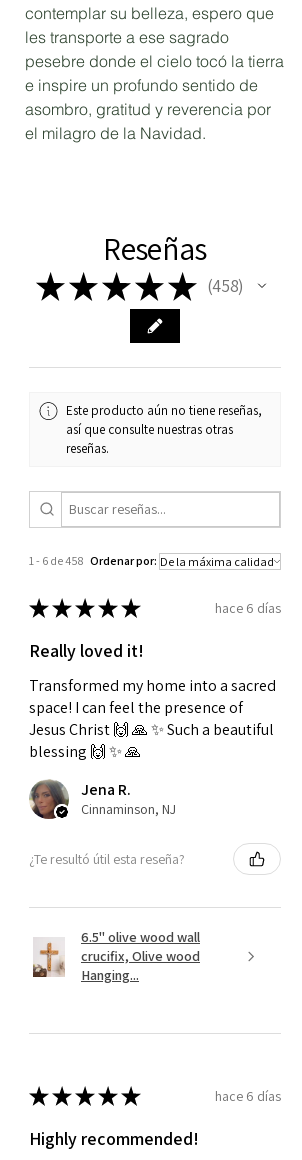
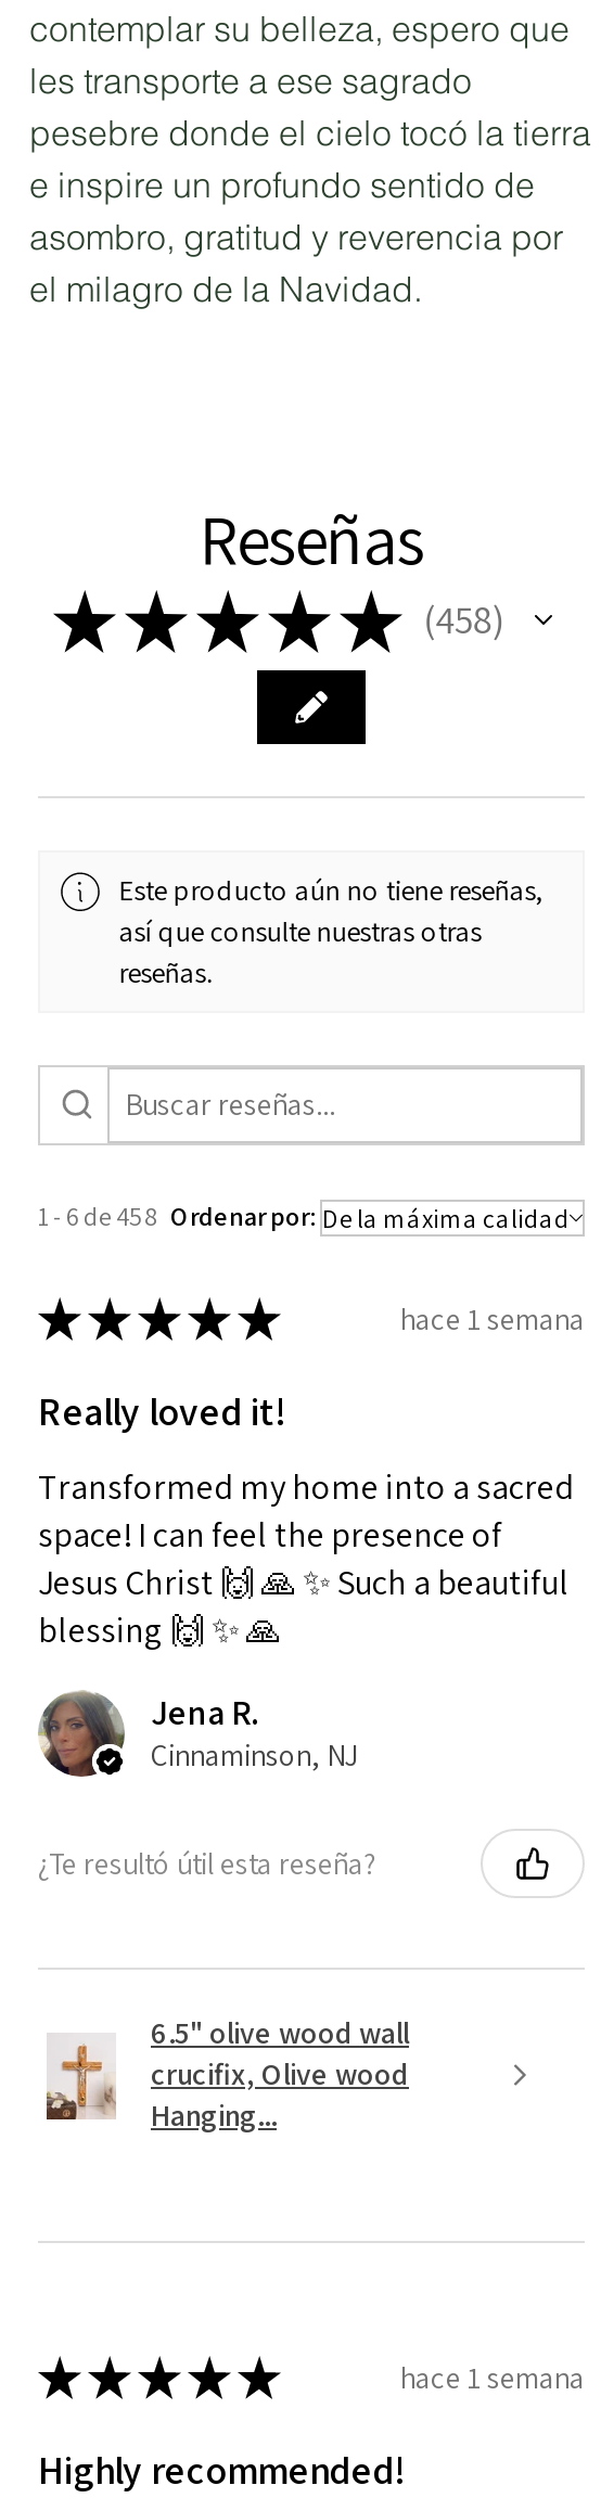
- hace 6 días
+ hace 1 semana

- hace 6 días
+ hace 1 semana
